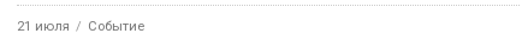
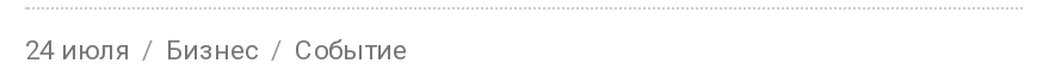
- 21 июля
+ 24 июля
+ Бизнес
